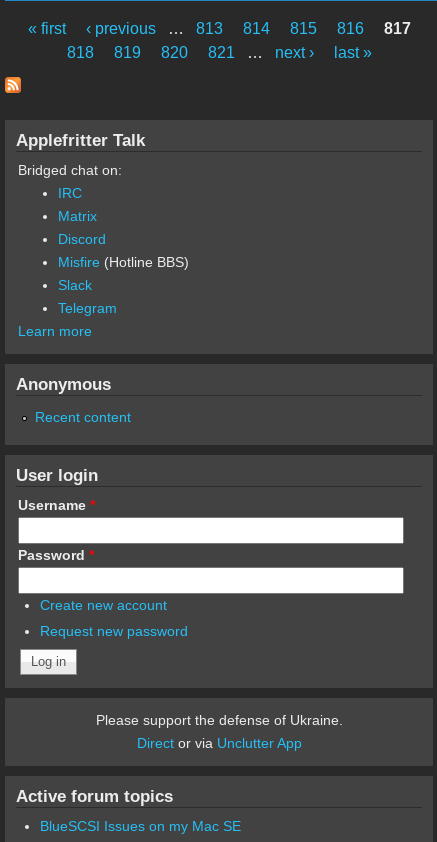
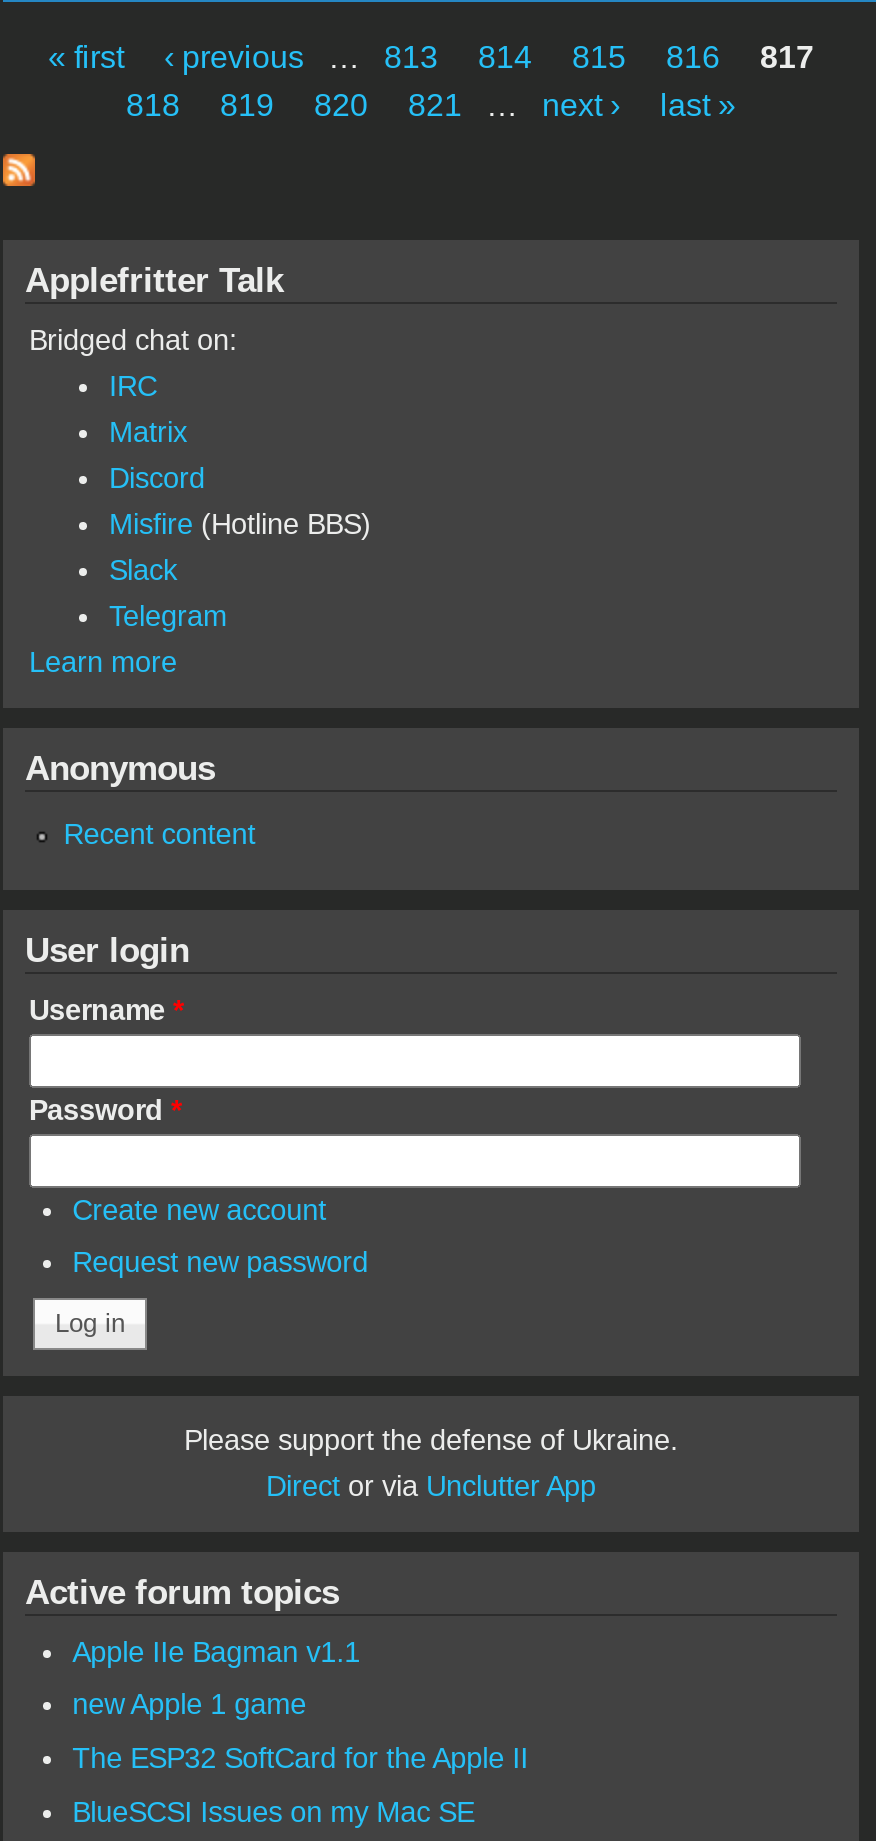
+ Apple IIe Bagman v1.1
+ new Apple 1 game
+ The ESP32 SoftCard for the Apple II
